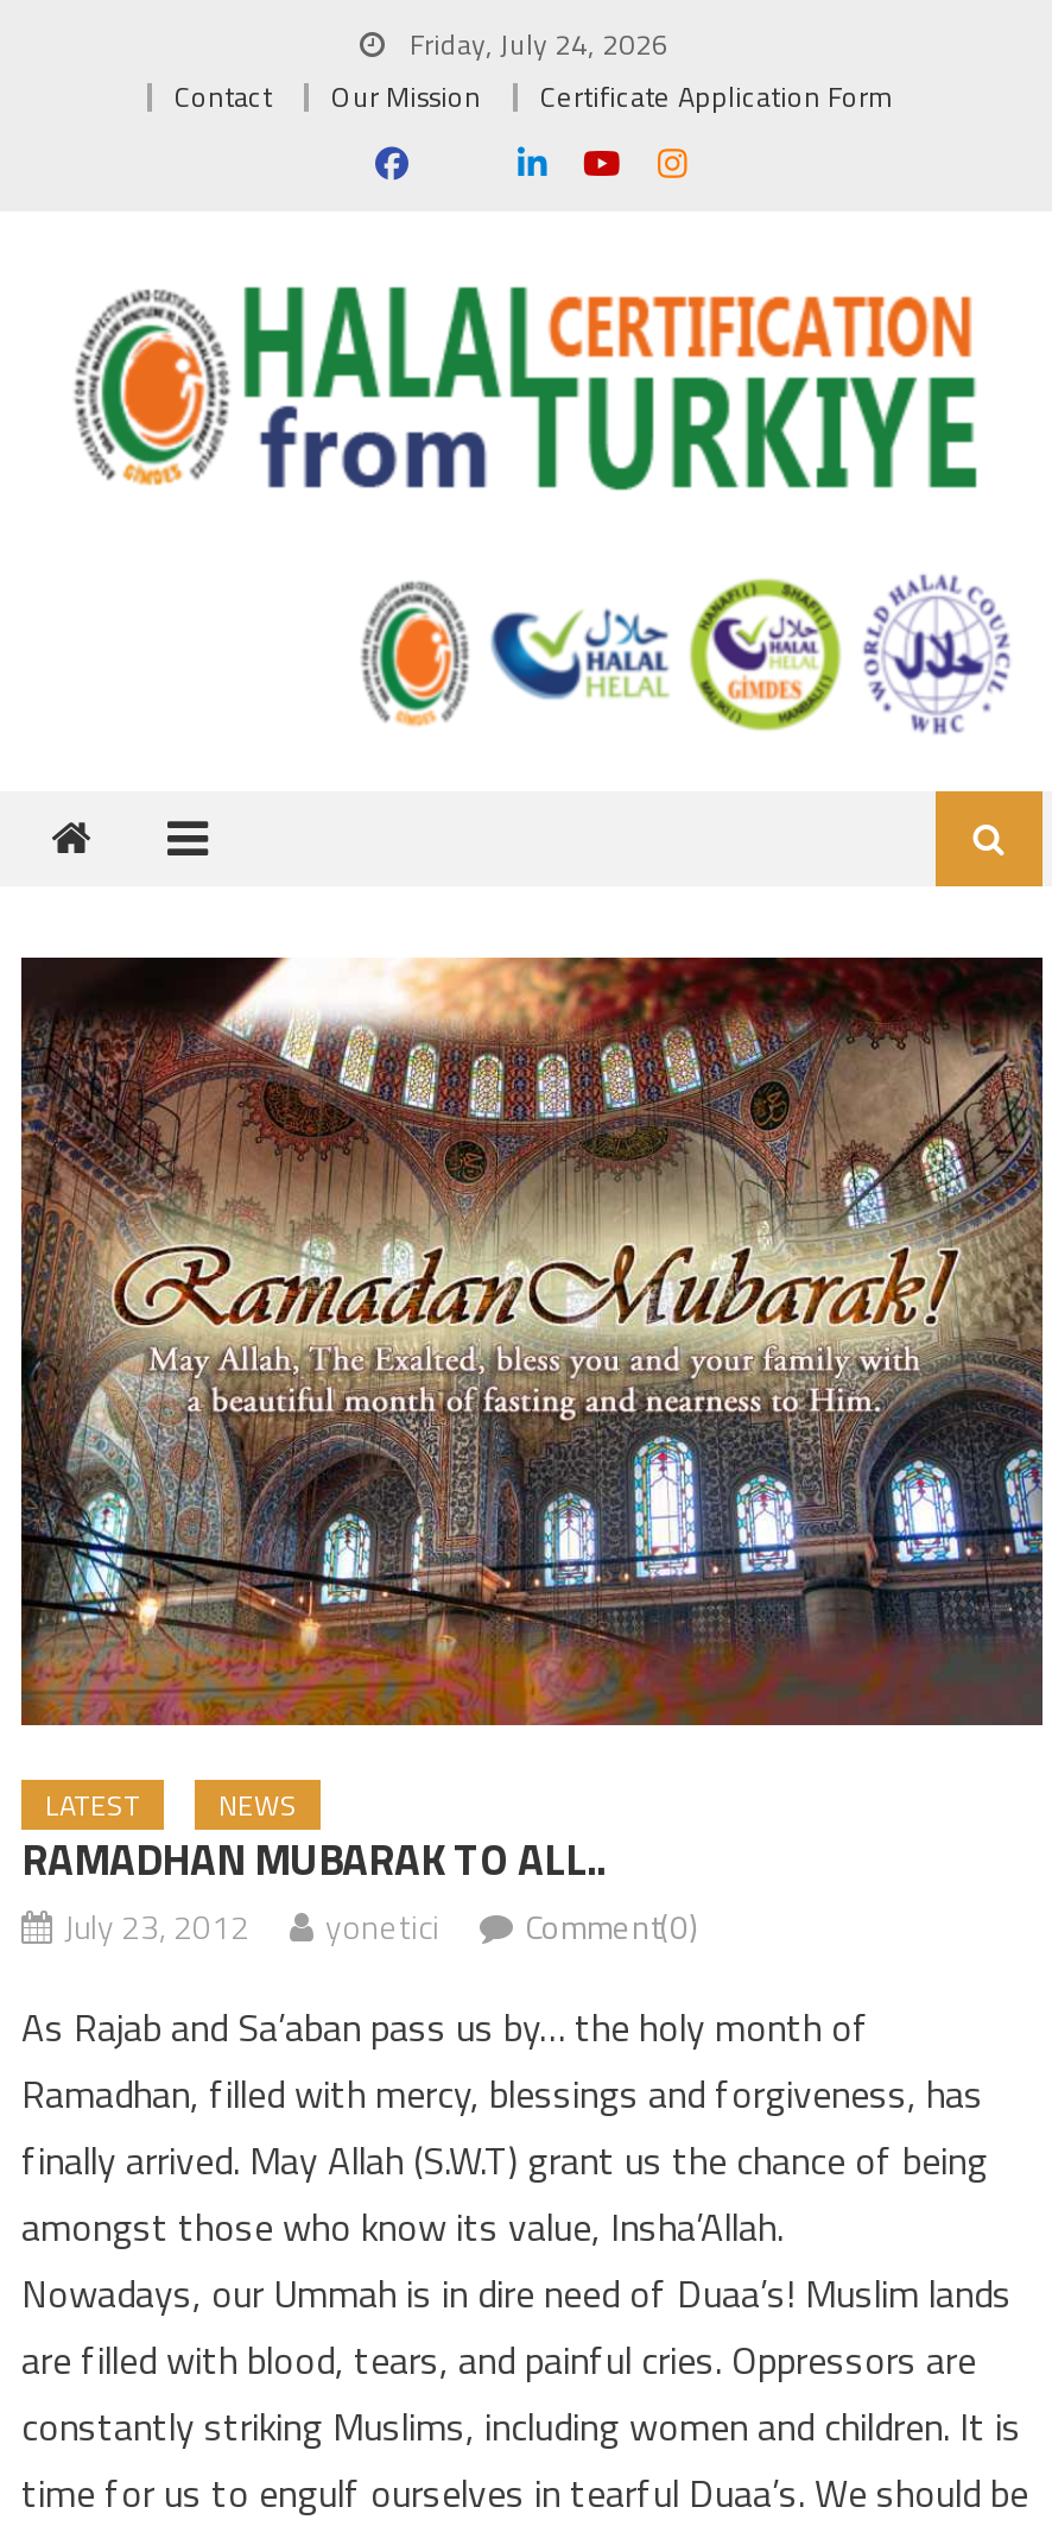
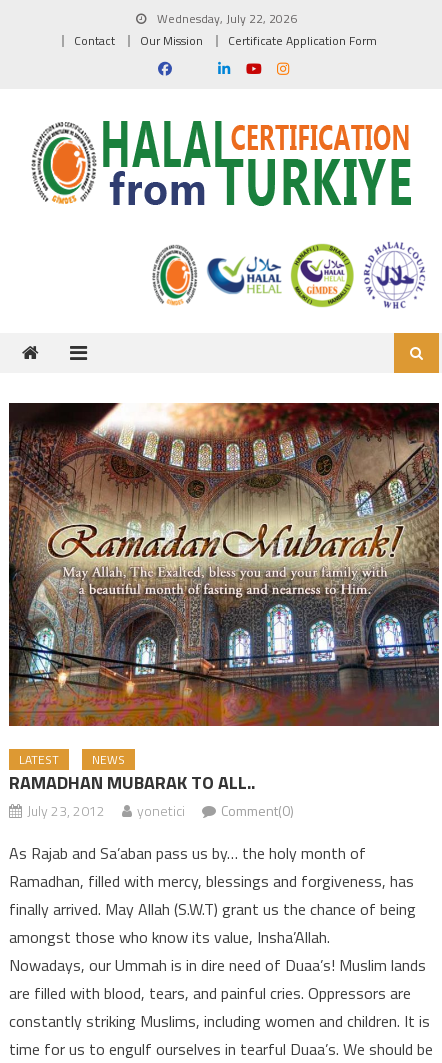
- Friday, July 24, 2026
+ Wednesday, July 22, 2026
